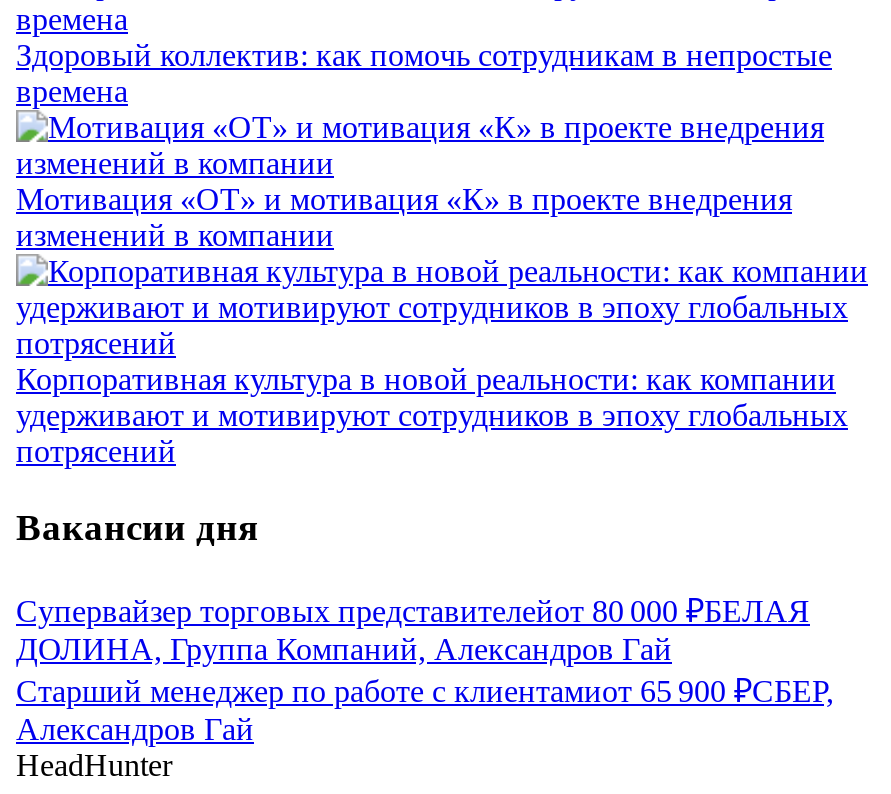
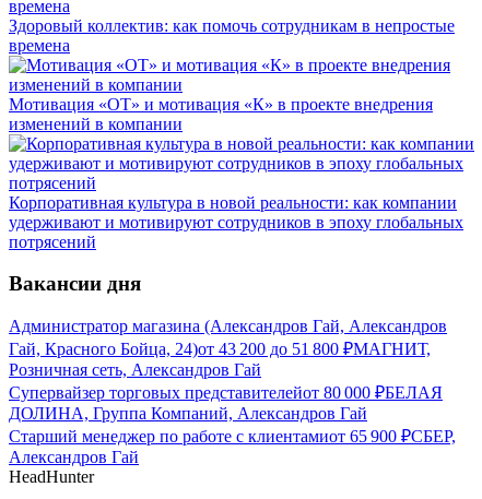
+ Администратор магазина (Александров Гай, Александров
+ Гай, Красного Бойца, 24)от 43 200 до 51 800 ₽МАГНИТ,
+ Розничная сеть, Александров Гай
